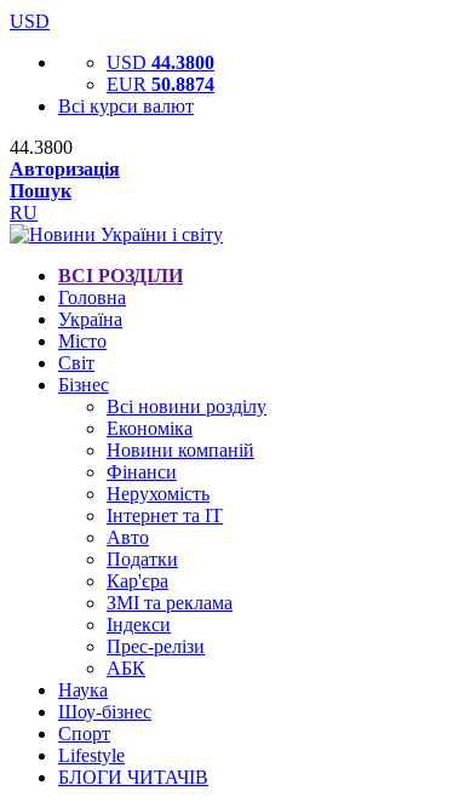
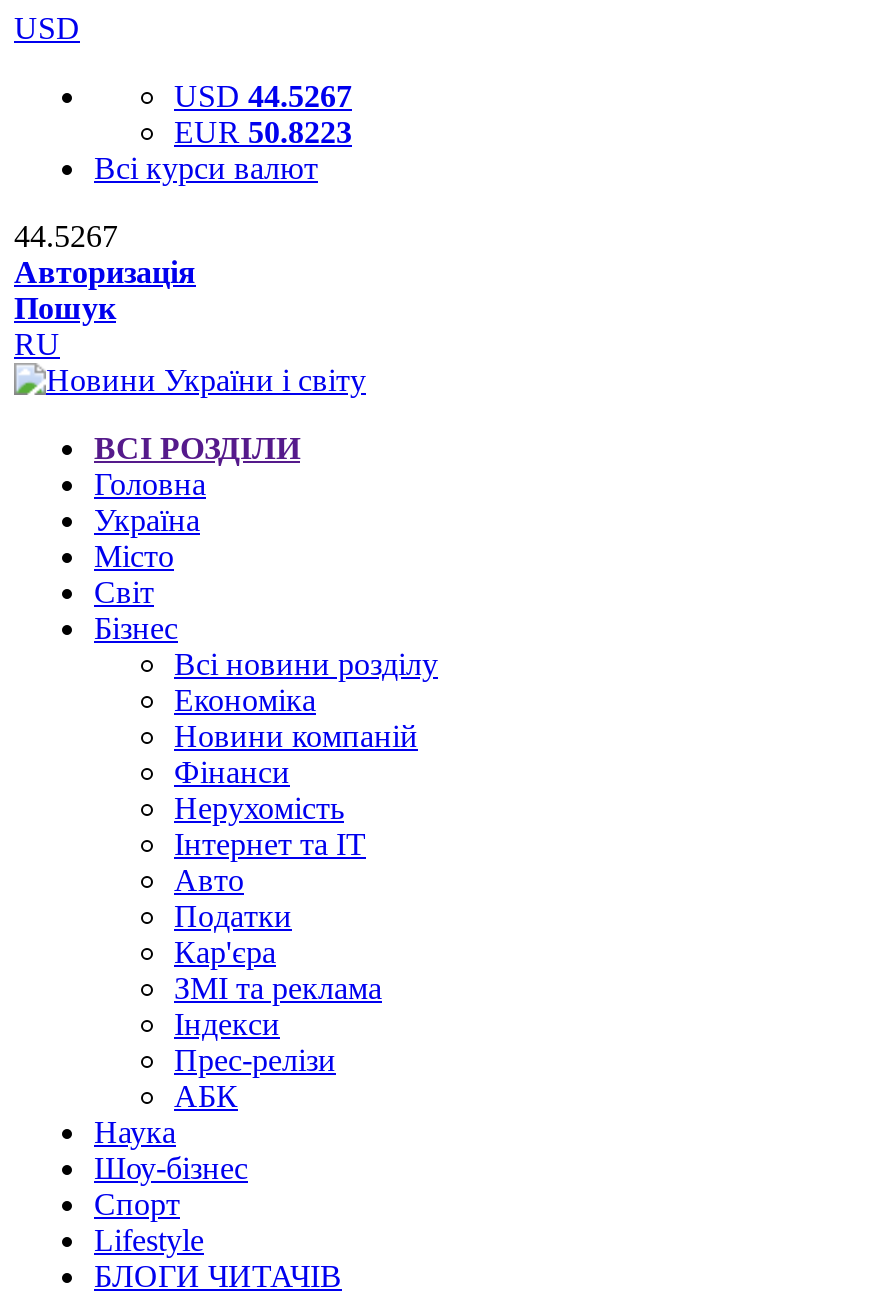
- USD 44.3800
+ USD 44.5267

- EUR 50.8874
+ EUR 50.8223

- 44.3800
+ 44.5267
